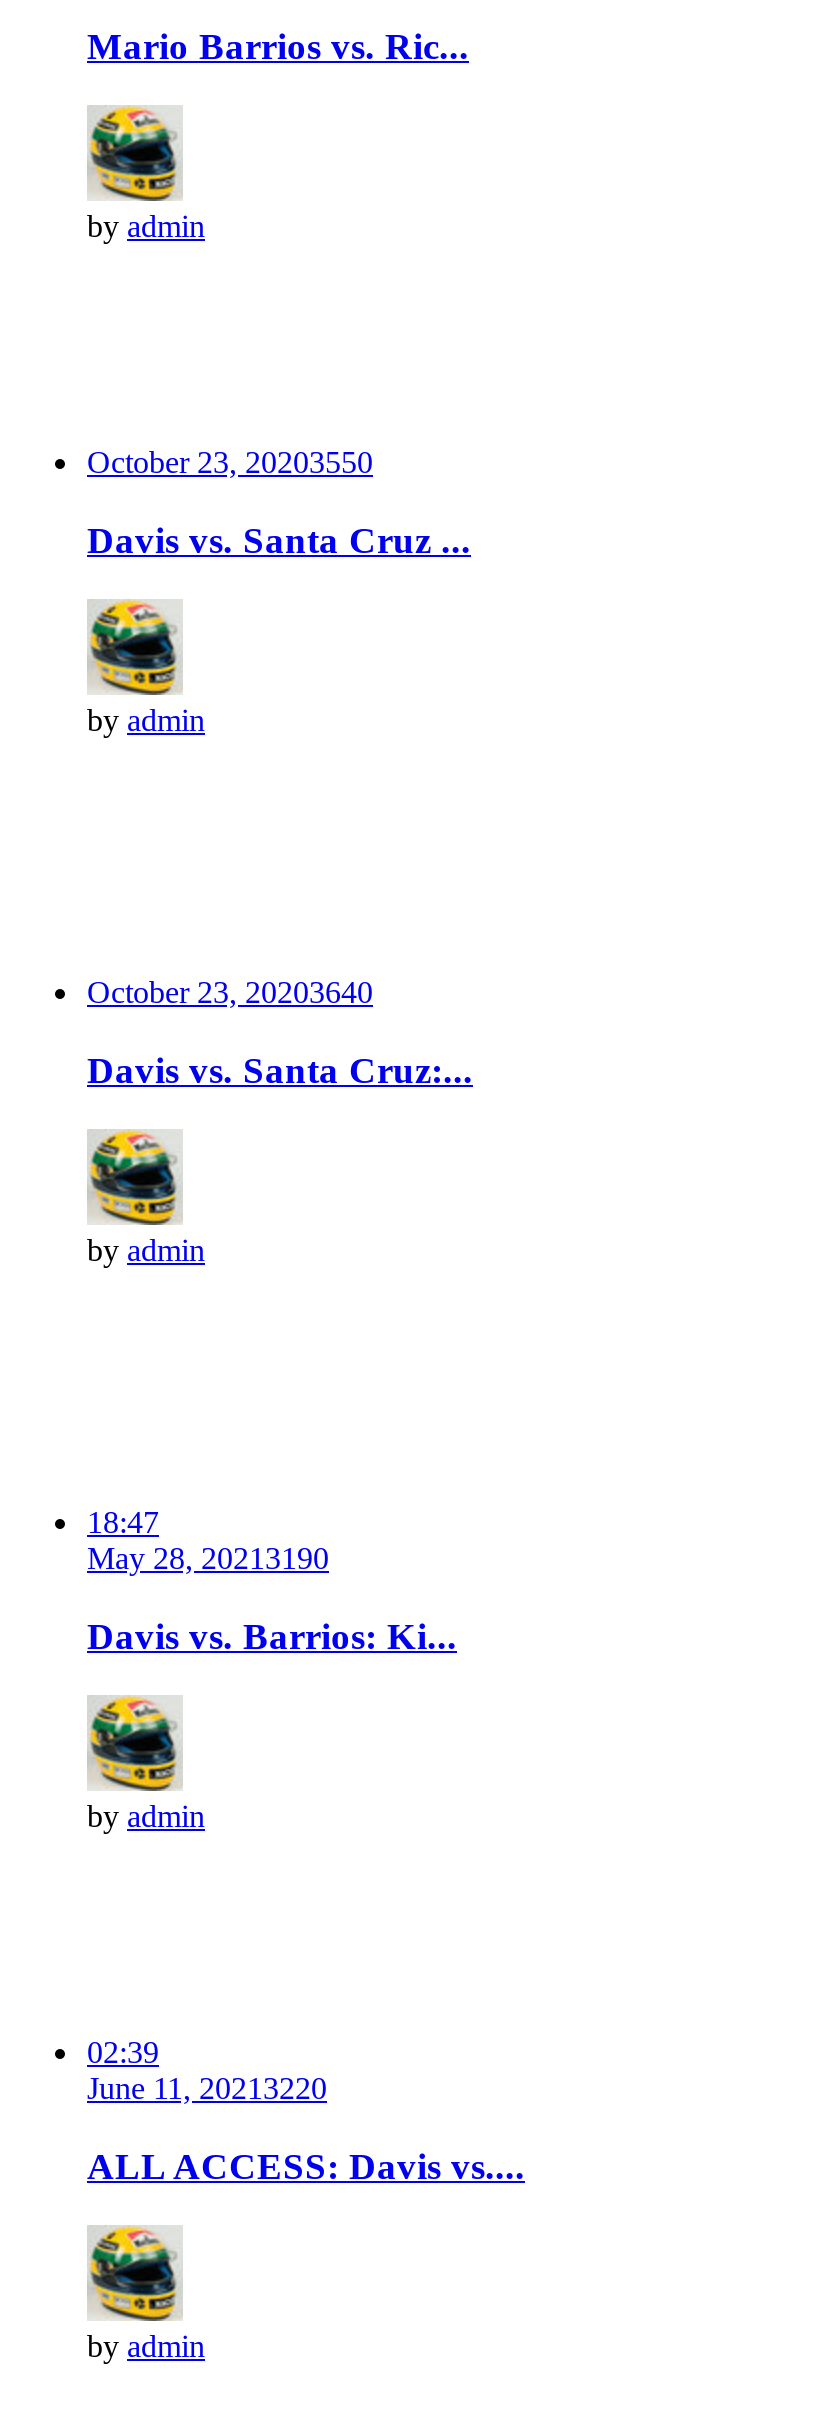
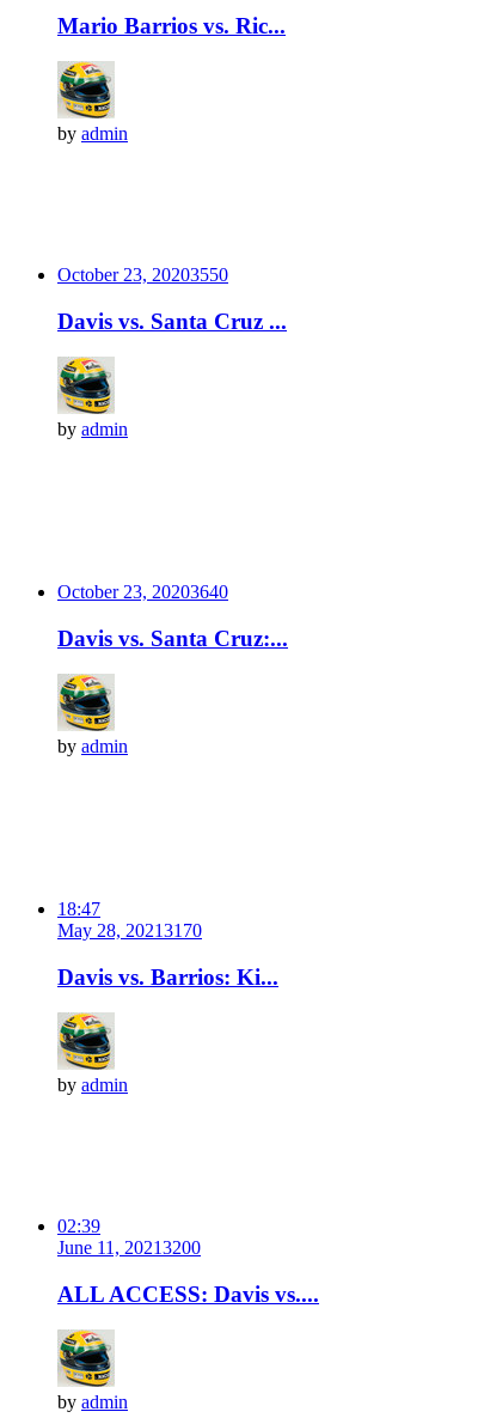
- May 28, 2021 3190
+ May 28, 2021 3170

- June 11, 2021 3220
+ June 11, 2021 3200
